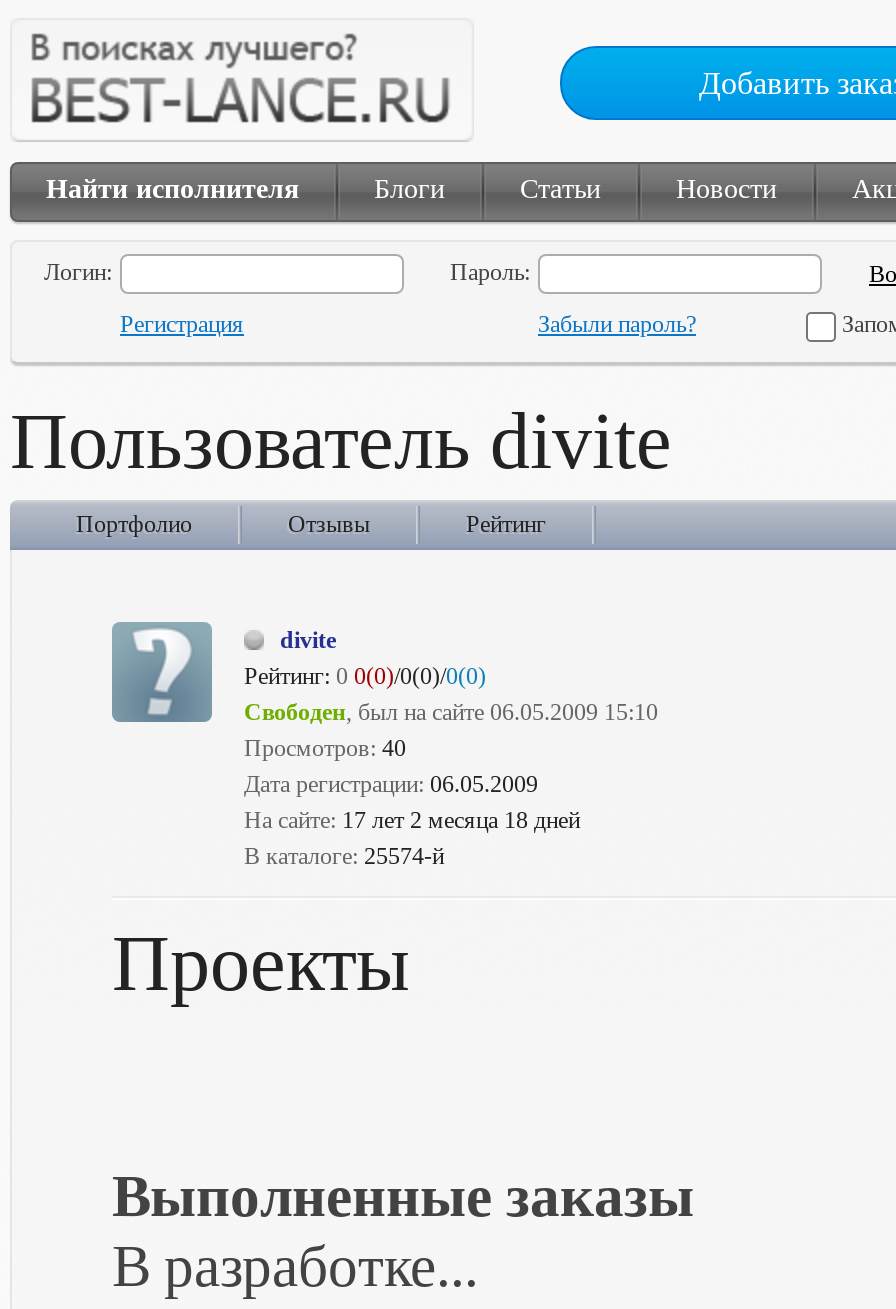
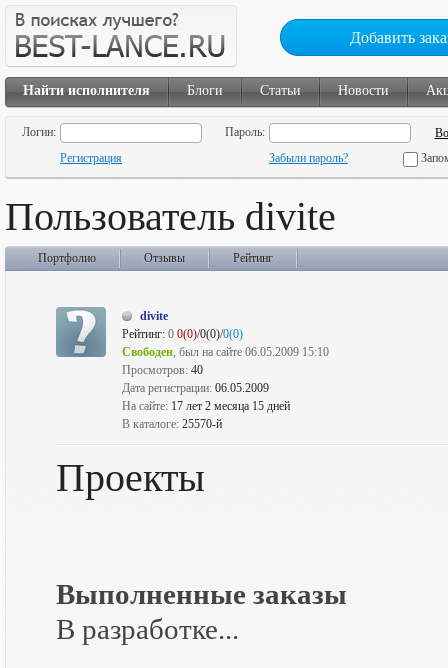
- На сайте: 17 лет 2 месяца 18 дней
+ На сайте: 17 лет 2 месяца 15 дней

- В каталоге: 25574-й
+ В каталоге: 25570-й
